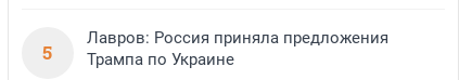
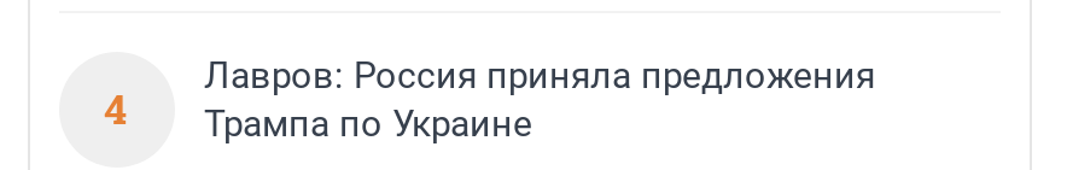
- 5 Трампа по Украине
+ 4 Трампа по Украине
